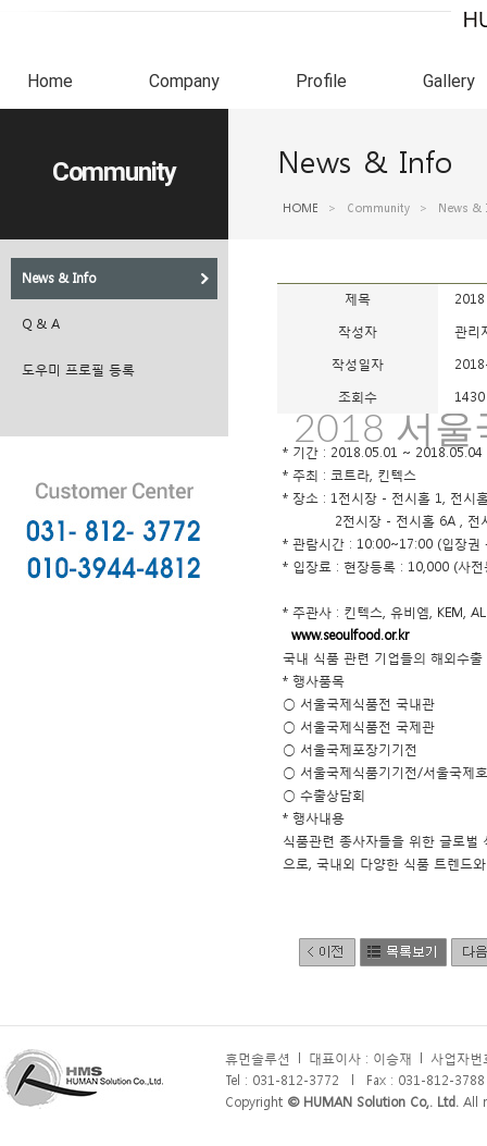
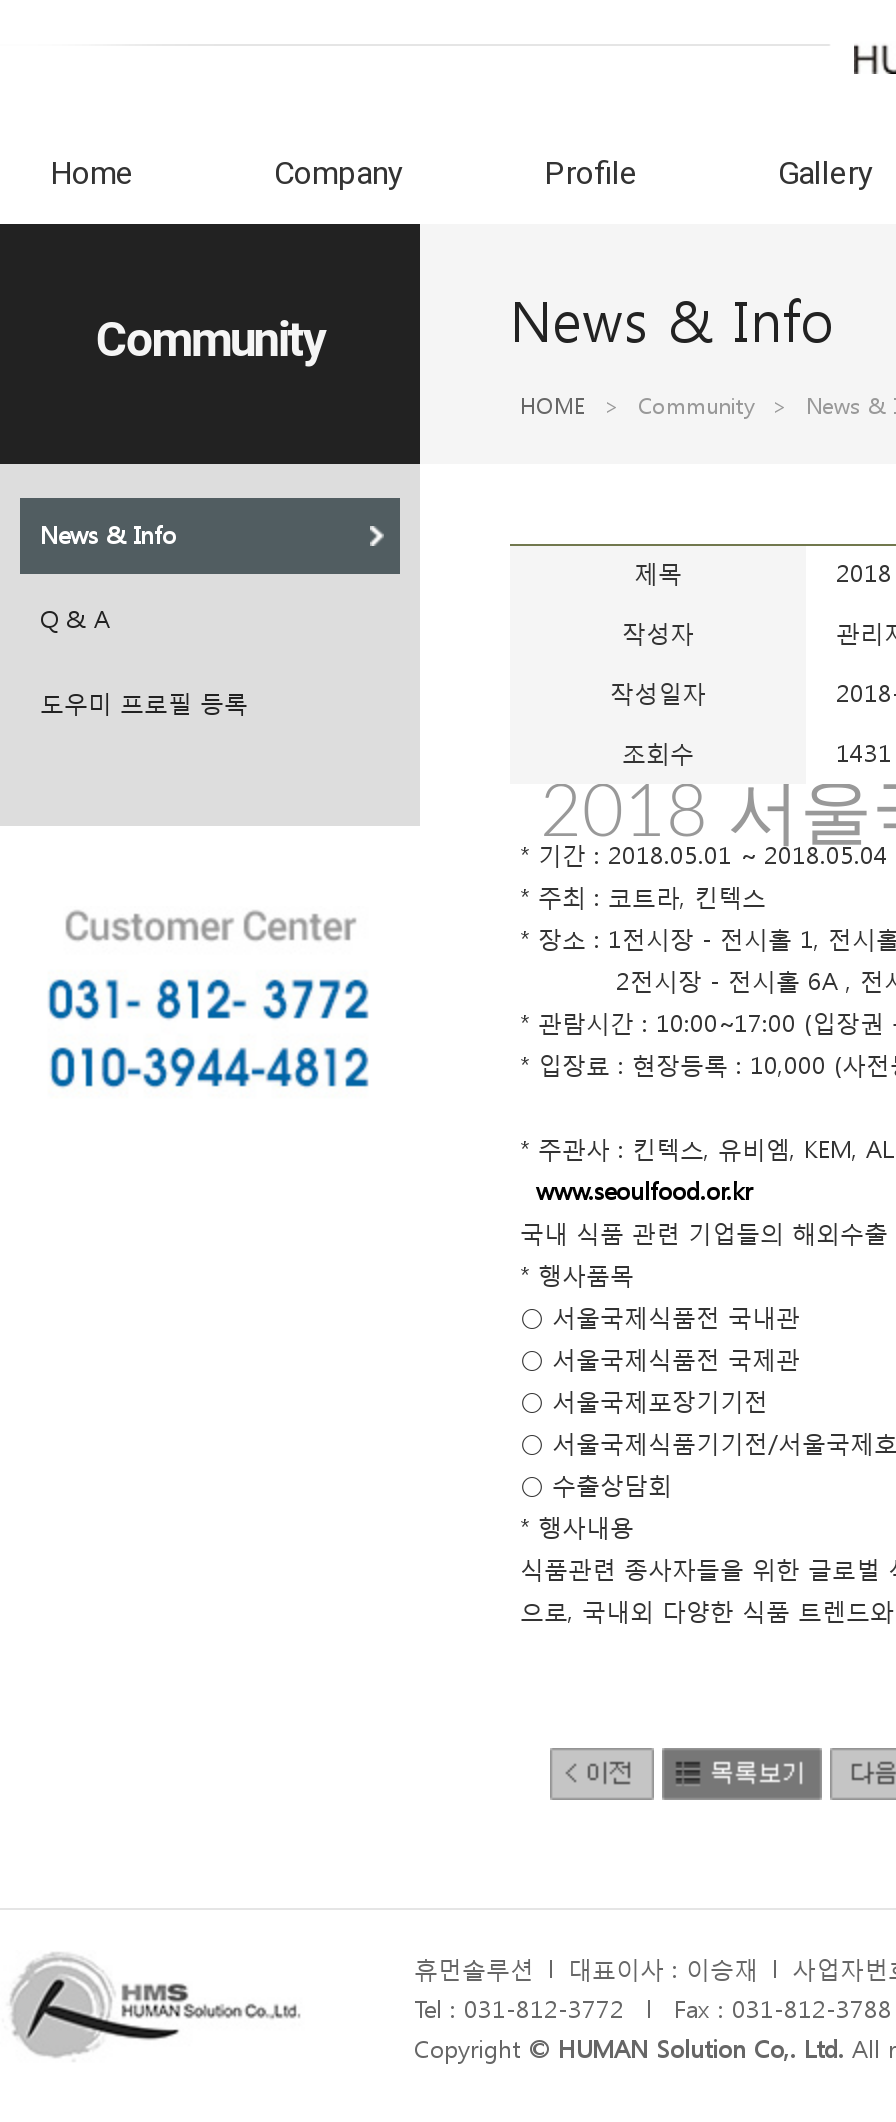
- 1430
+ 1431
